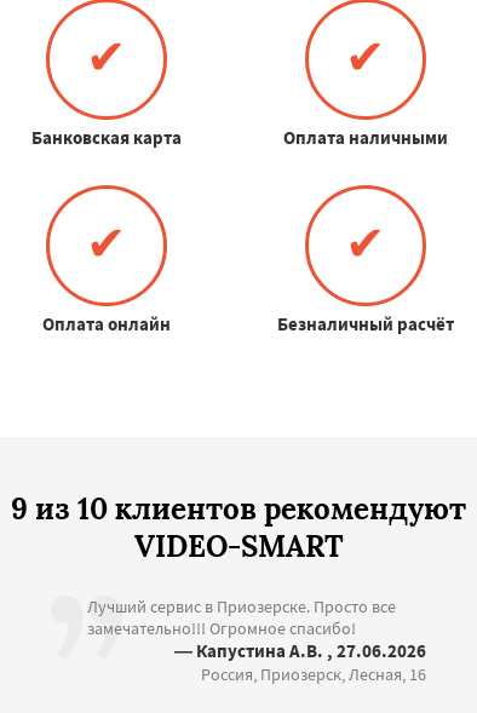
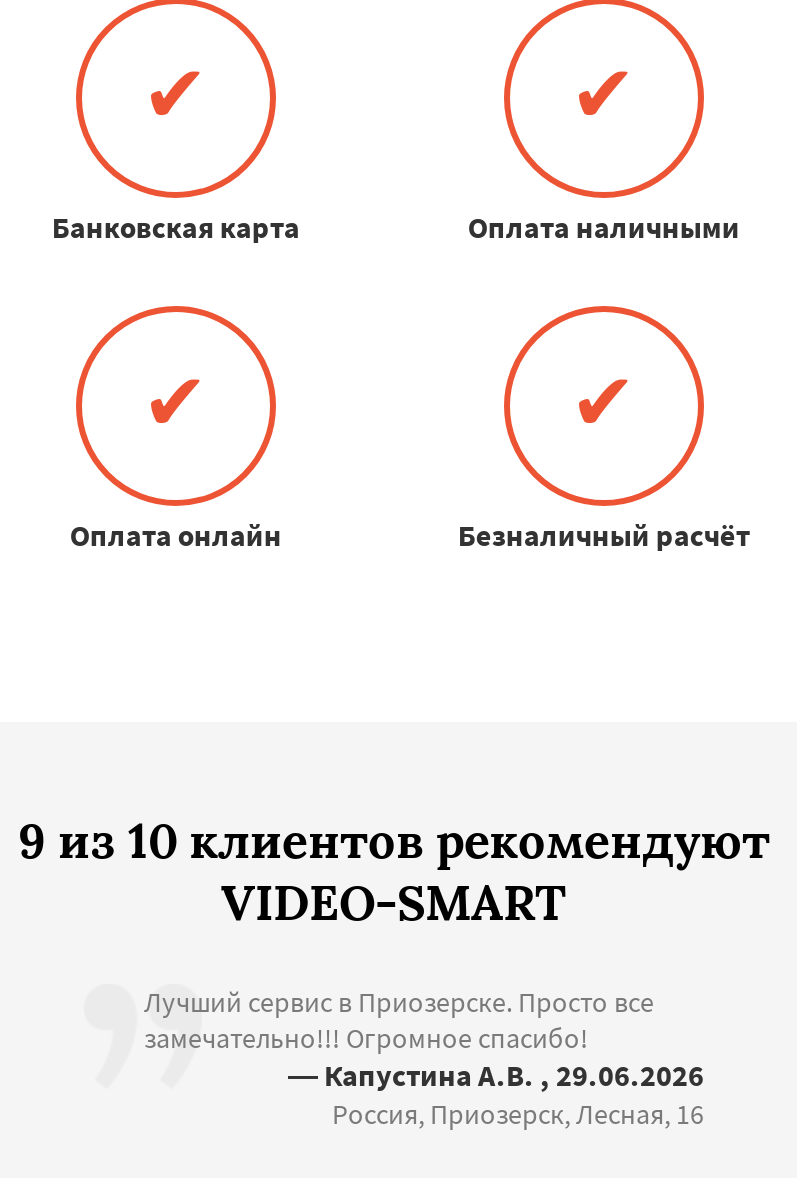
- — Капустина А.В. , 27.06.2026
+ — Капустина А.В. , 29.06.2026
